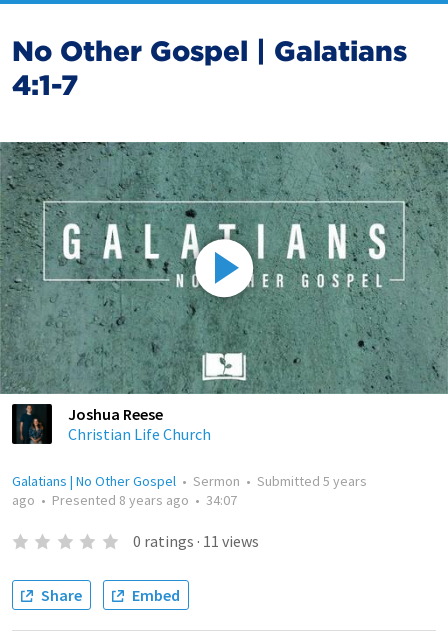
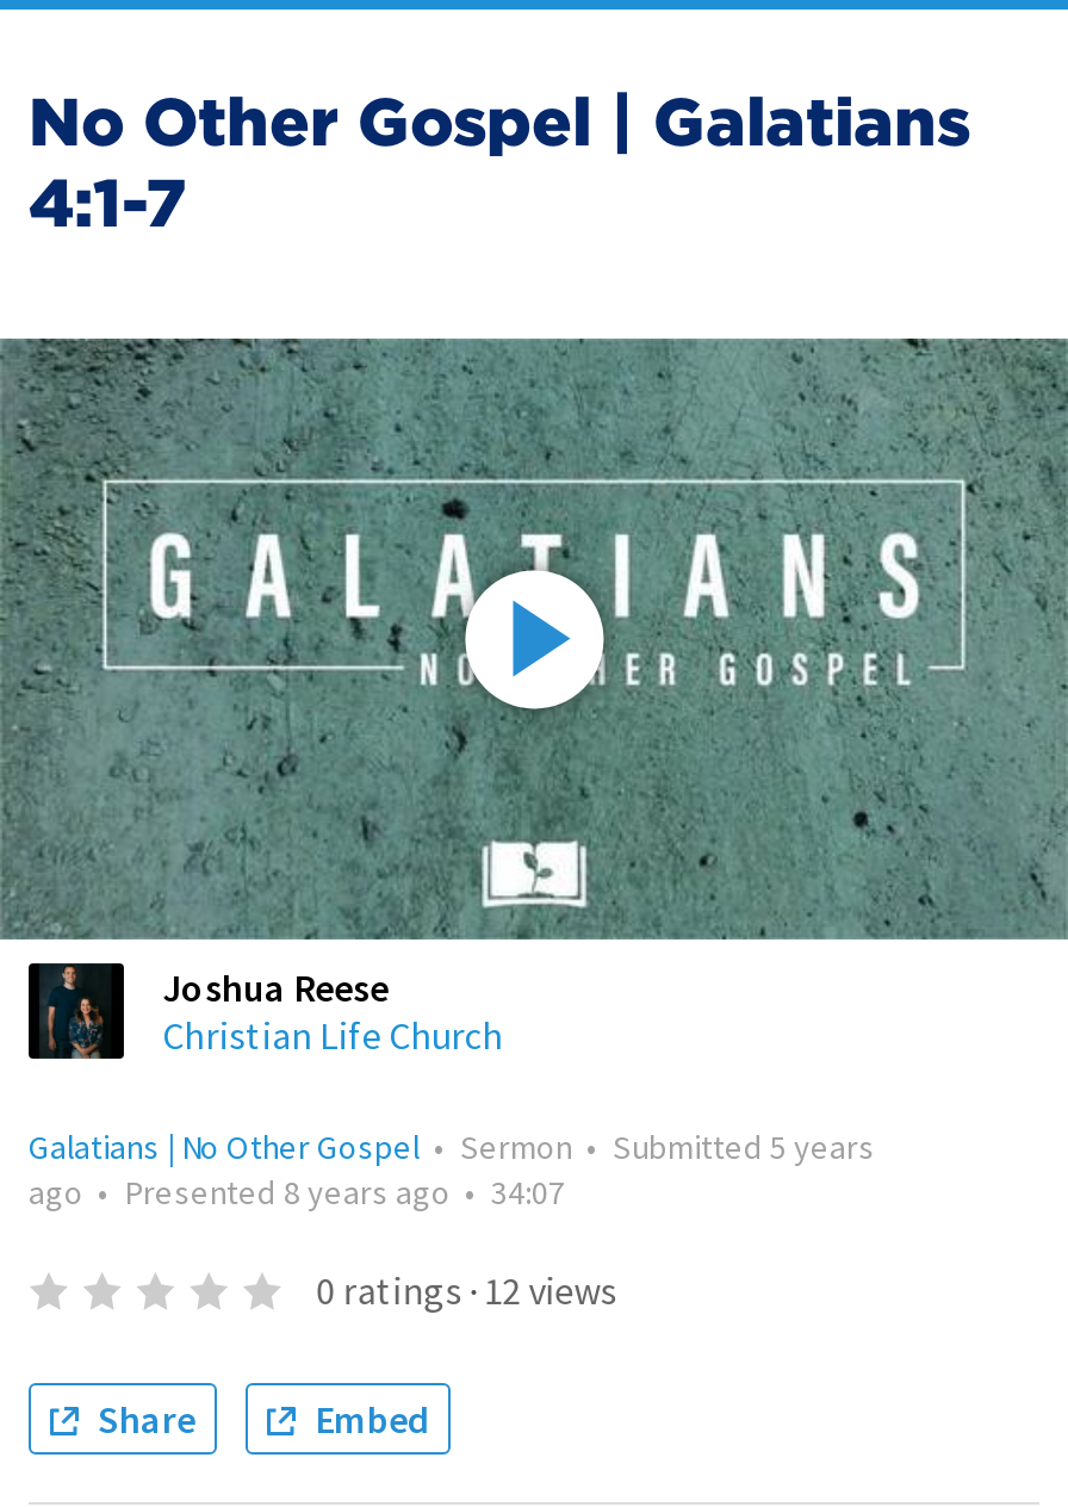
- 0 ratings · 11 views
+ 0 ratings · 12 views
